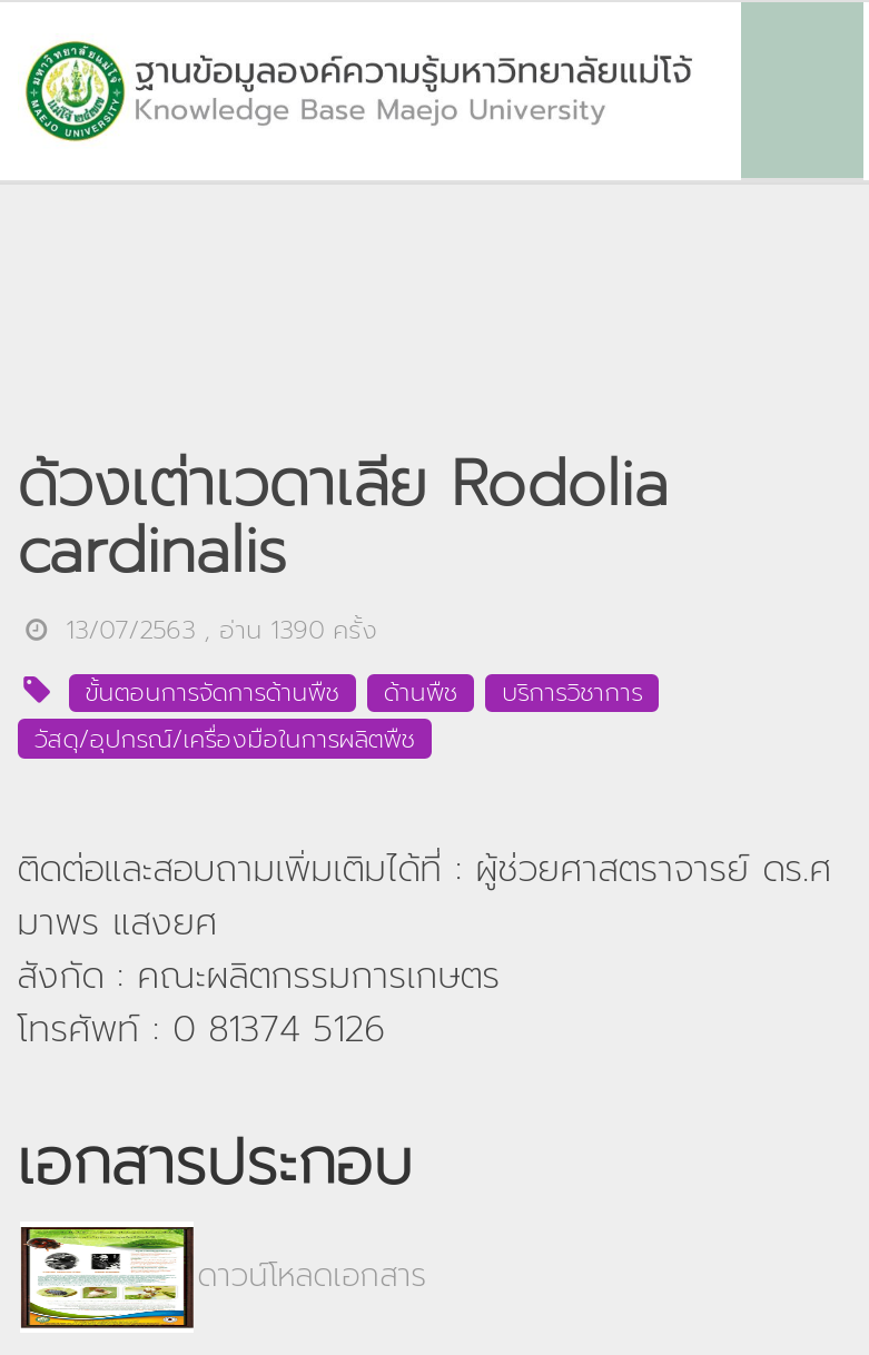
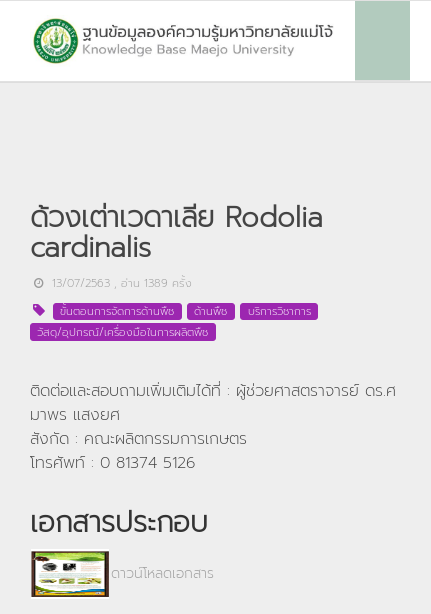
- 13/07/2563, อ่าน1390ครั้ง
+ 13/07/2563, อ่าน1389ครั้ง
